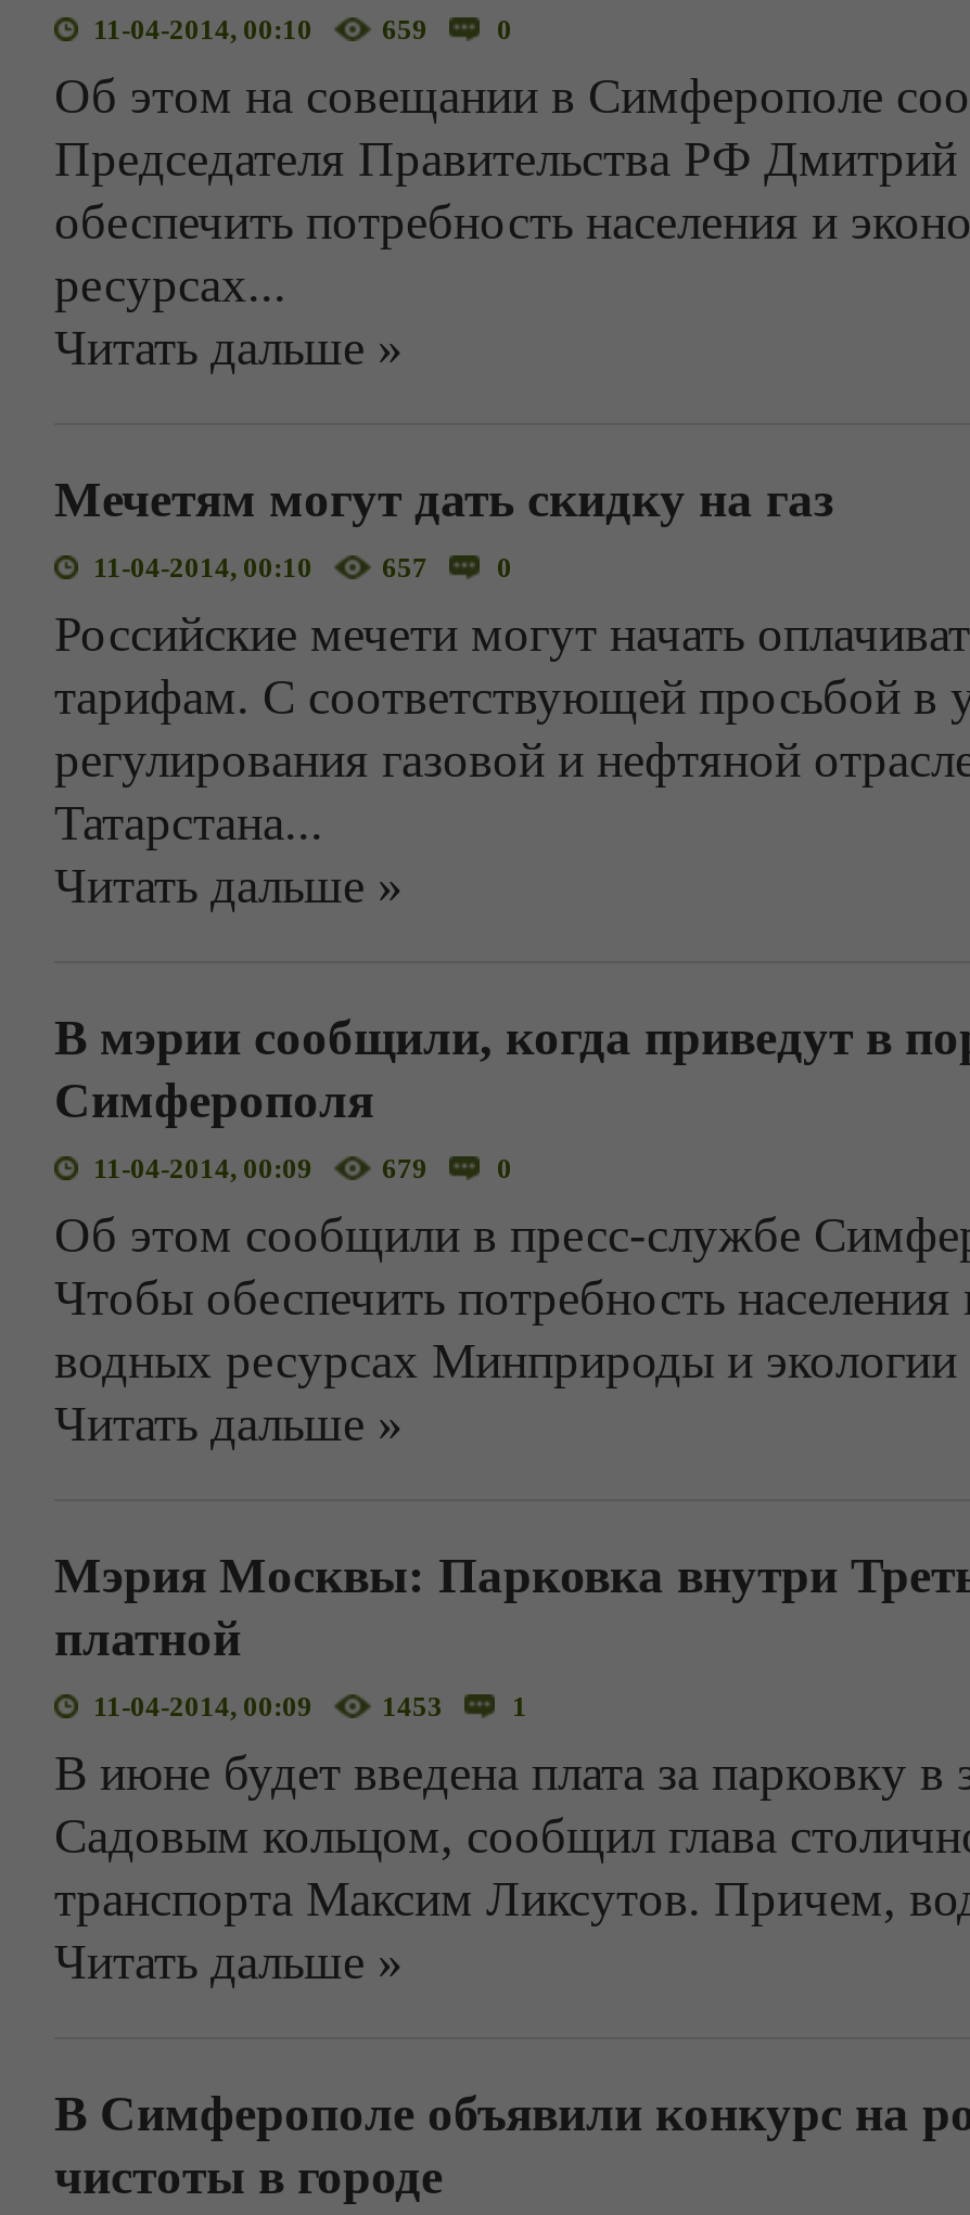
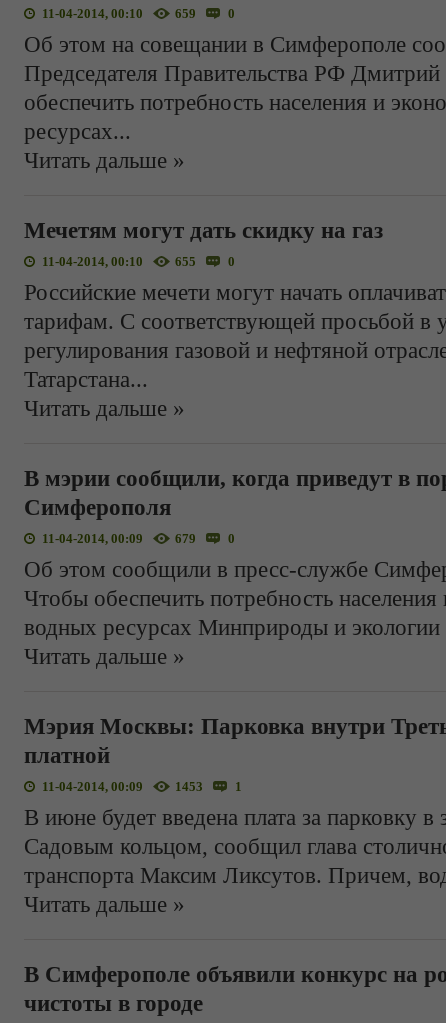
- 657
+ 655
